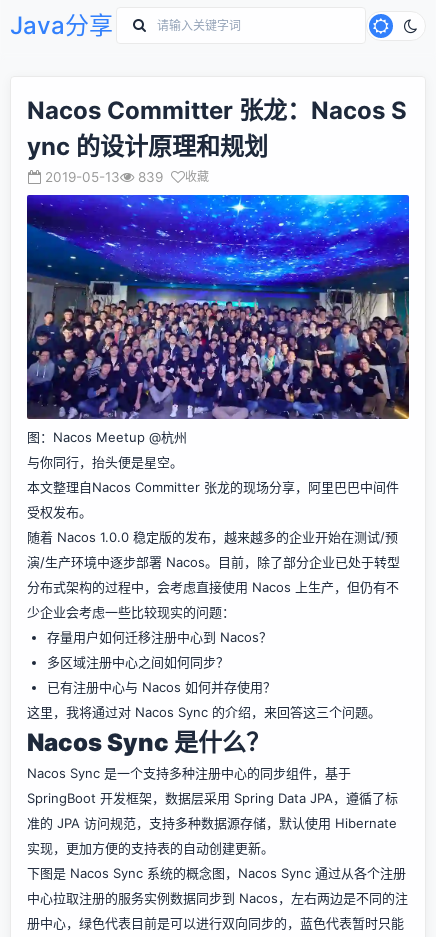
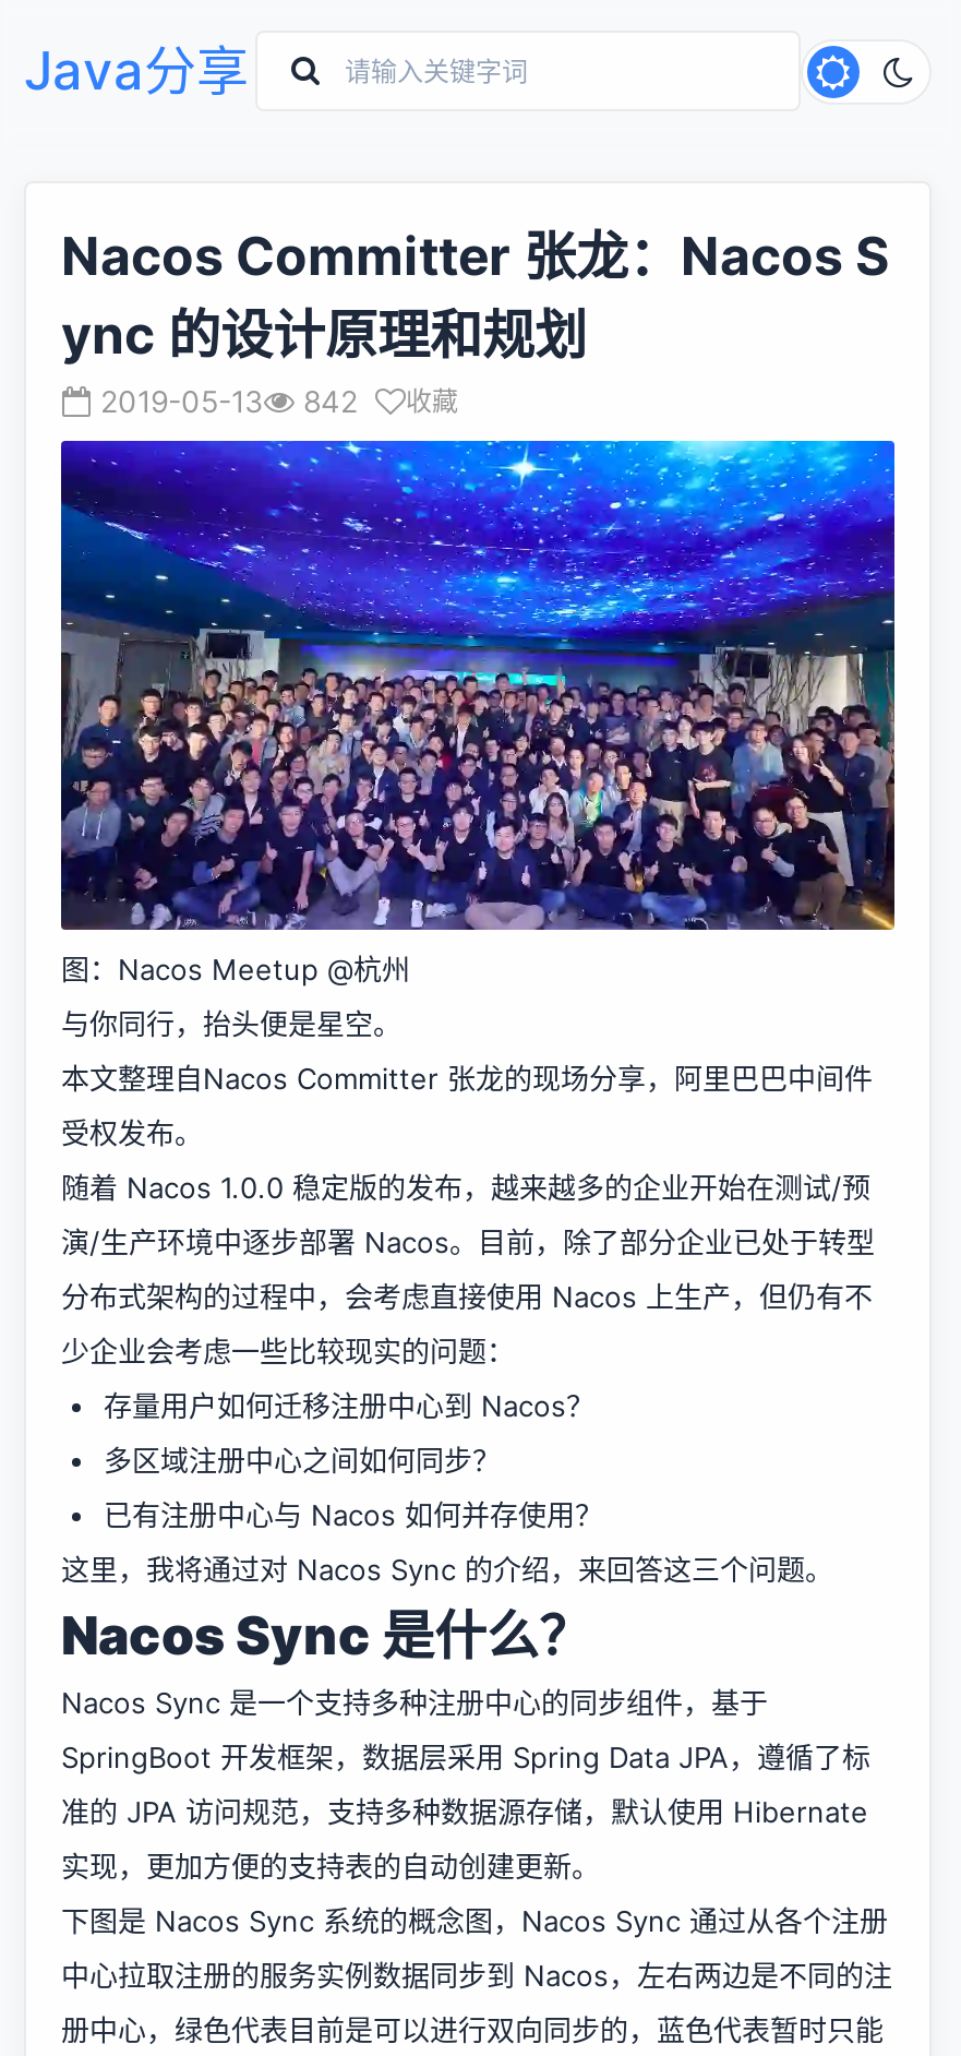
- 2019-05-13 839 收藏
+ 2019-05-13 842 收藏
